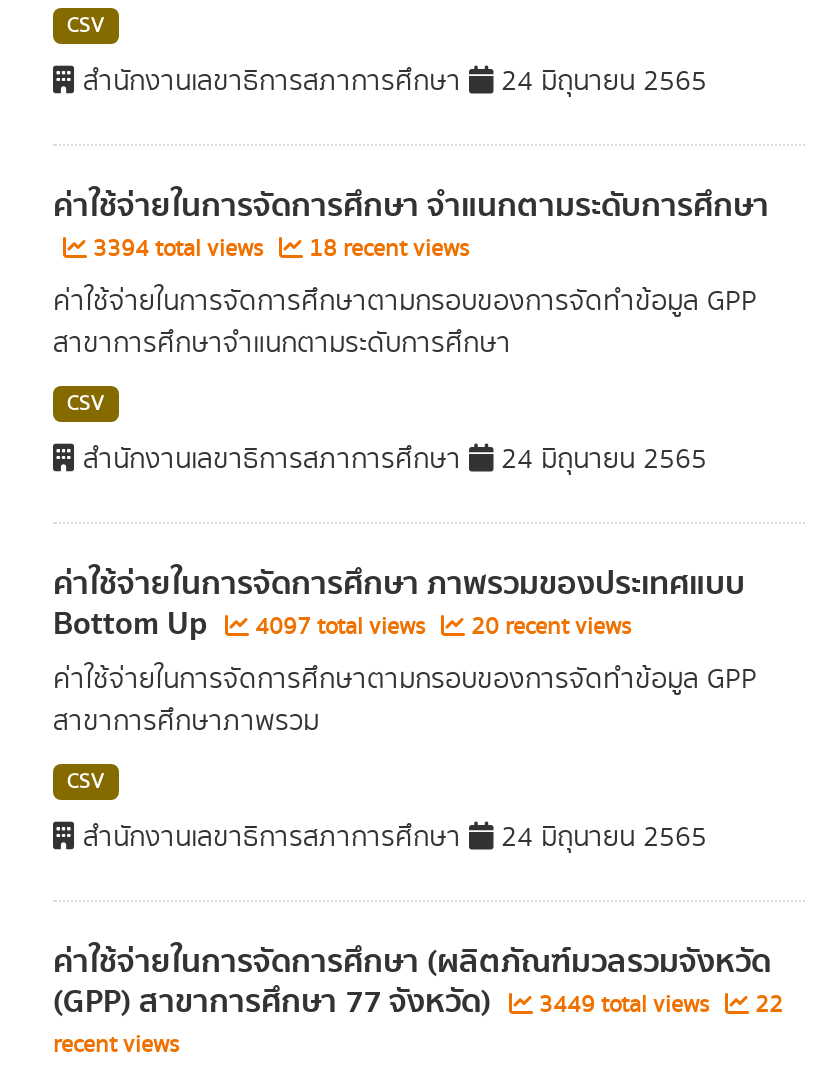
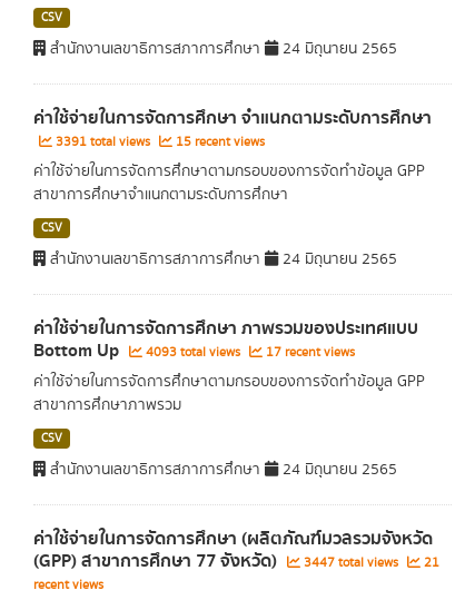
- 3394 total views
+ 3391 total views

- 18 recent views
+ 15 recent views

- 4097 total views
+ 4093 total views

- 20 recent views
+ 17 recent views

- 3449 total views
+ 3447 total views

- 22
+ 21
